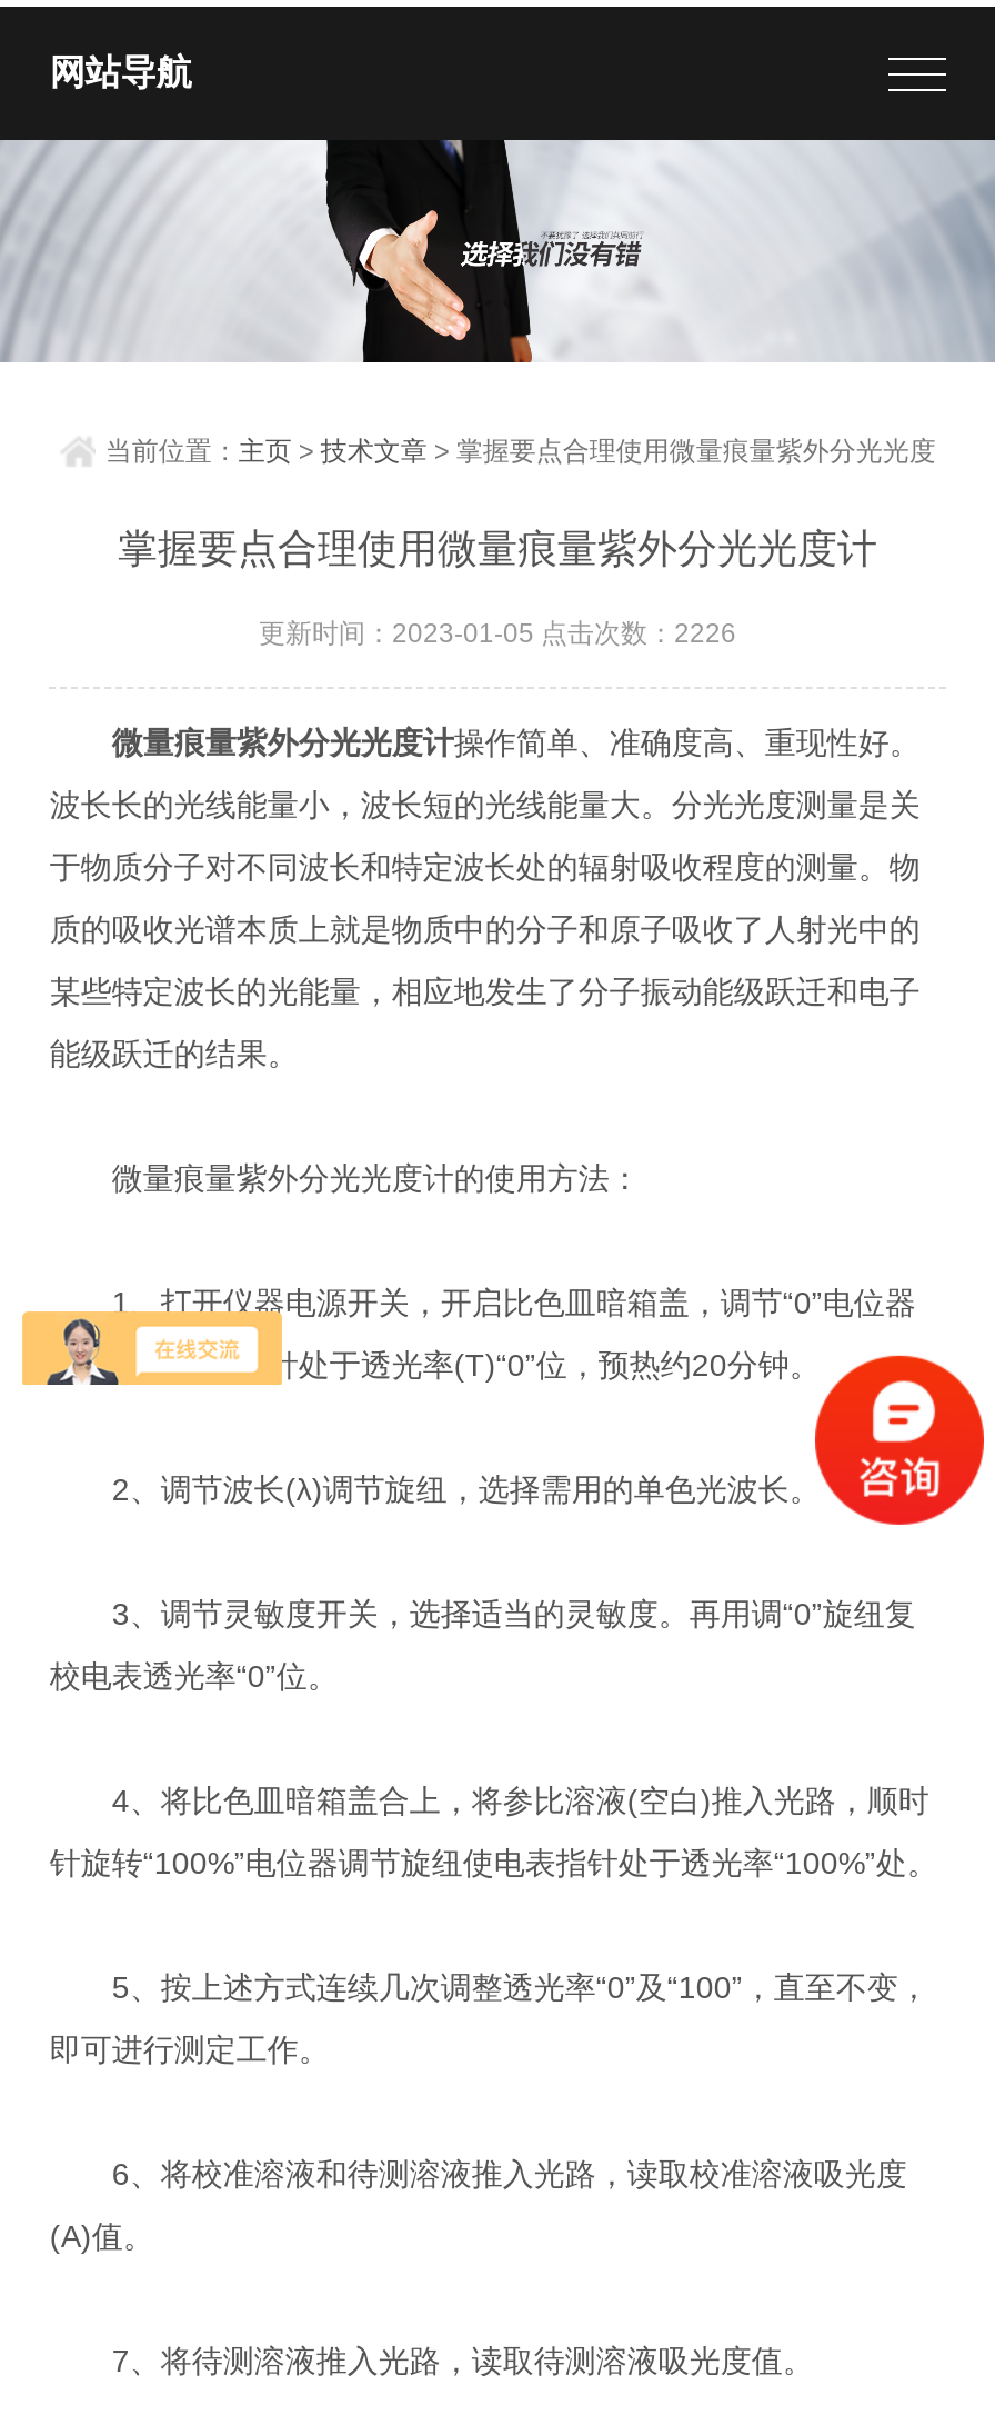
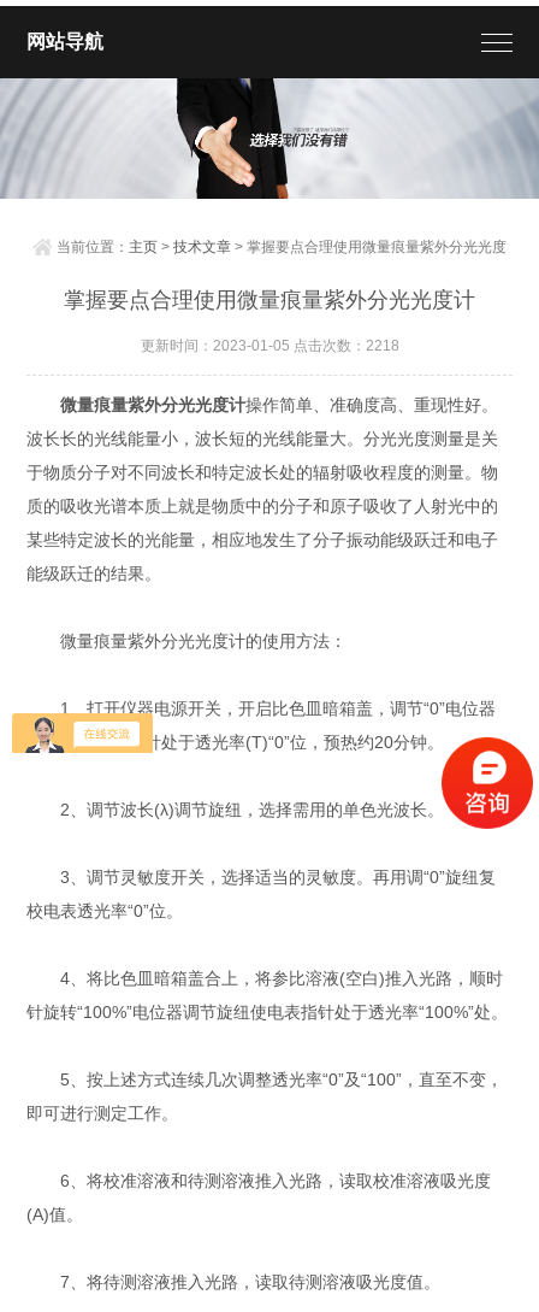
- 更新时间：2023-01-05 点击次数：2226
+ 更新时间：2023-01-05 点击次数：2218
